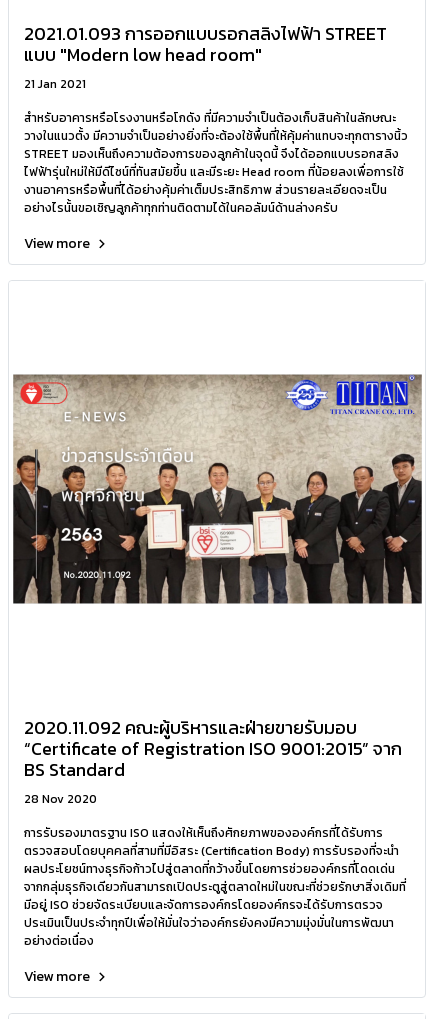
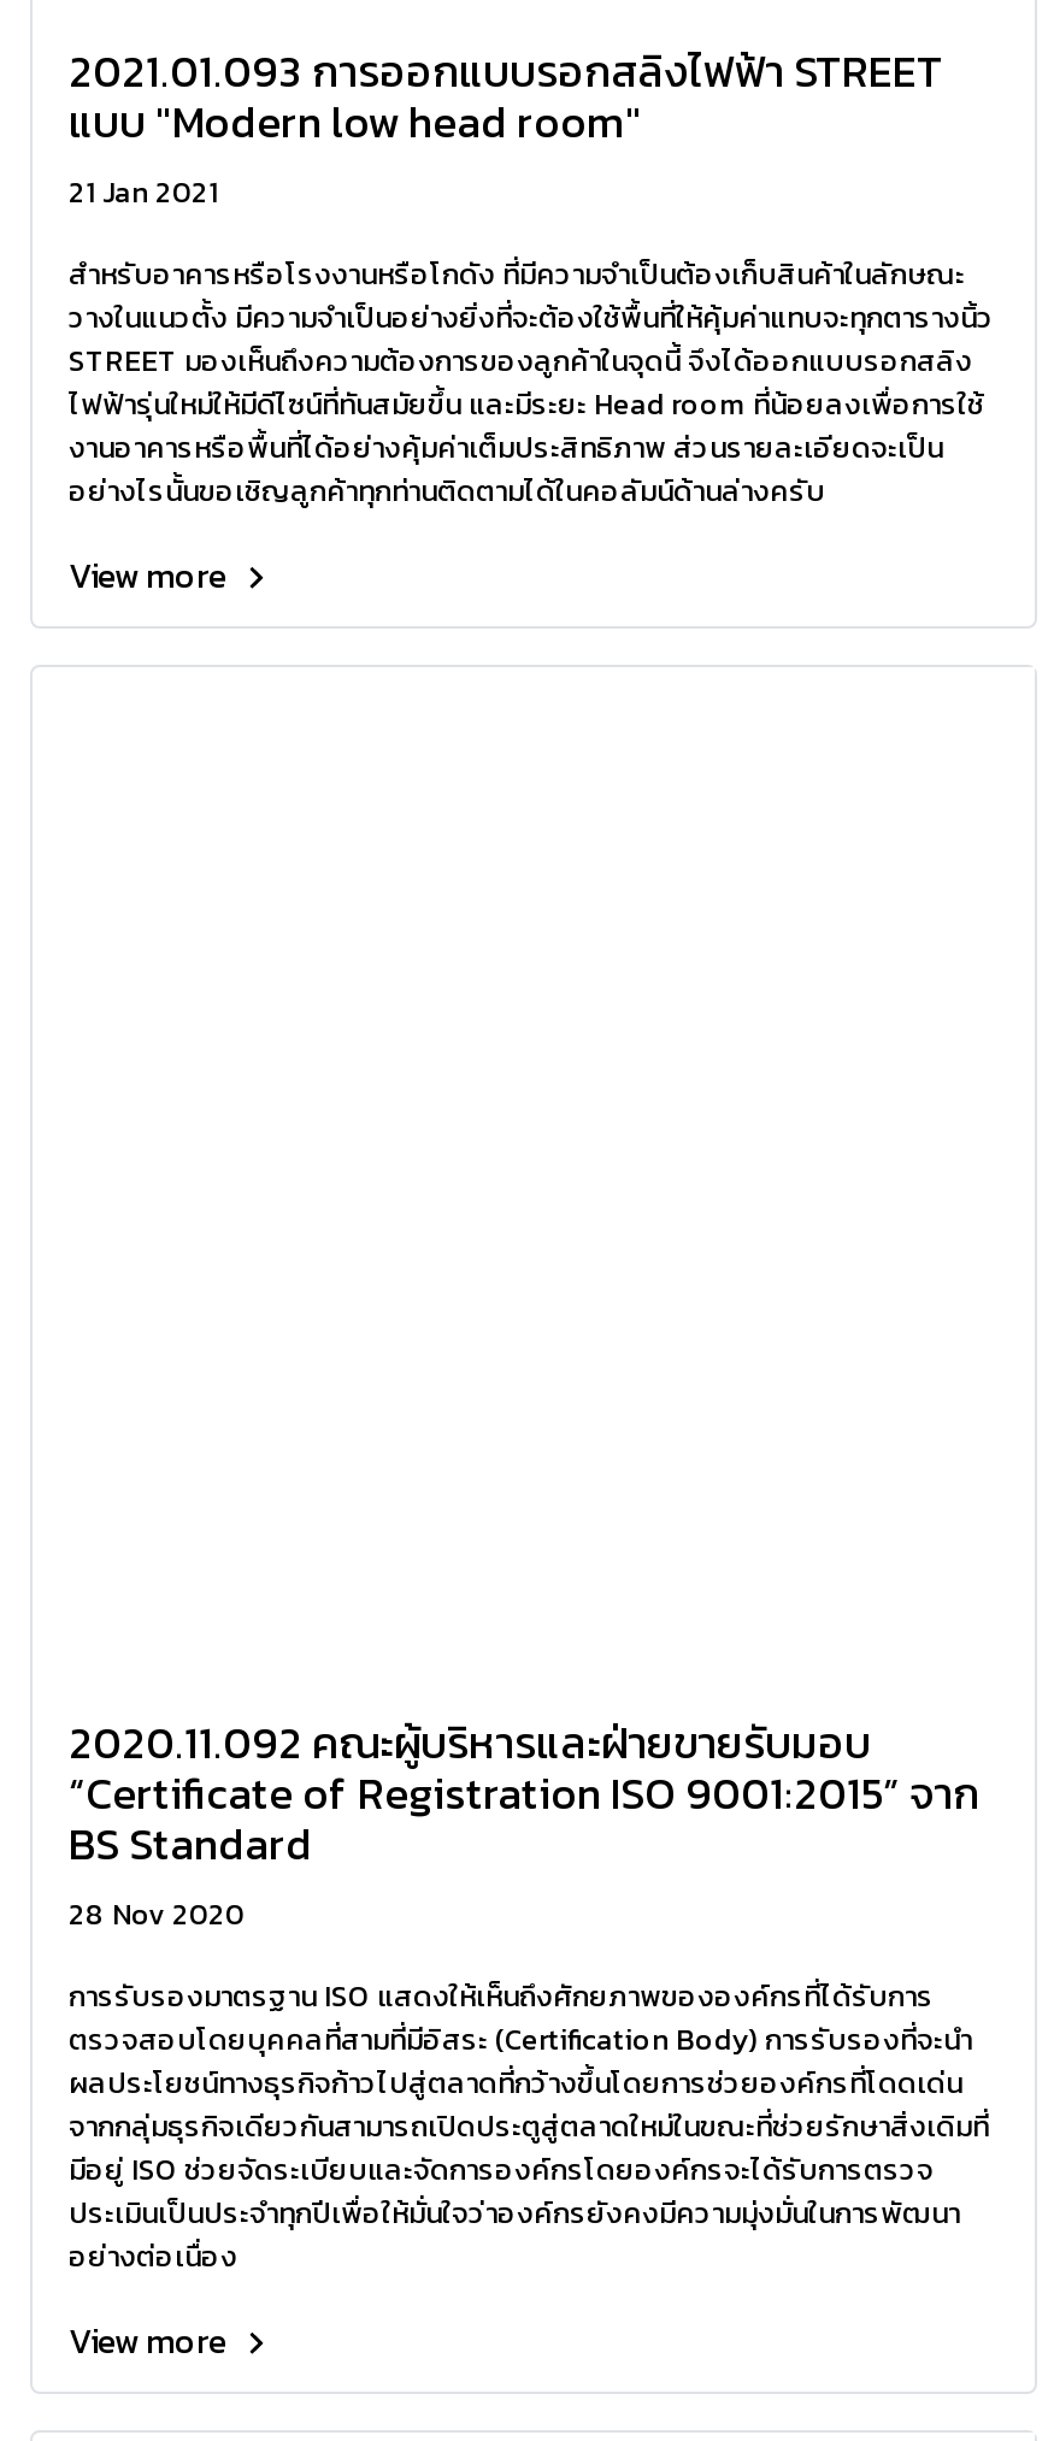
- [image]
